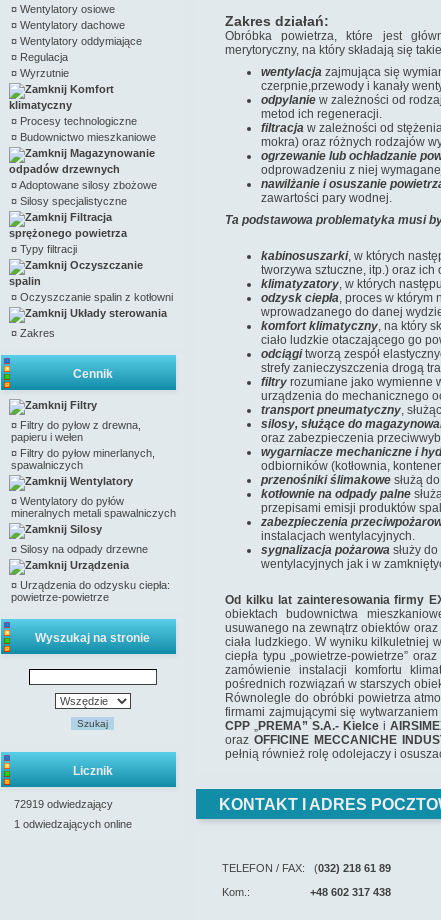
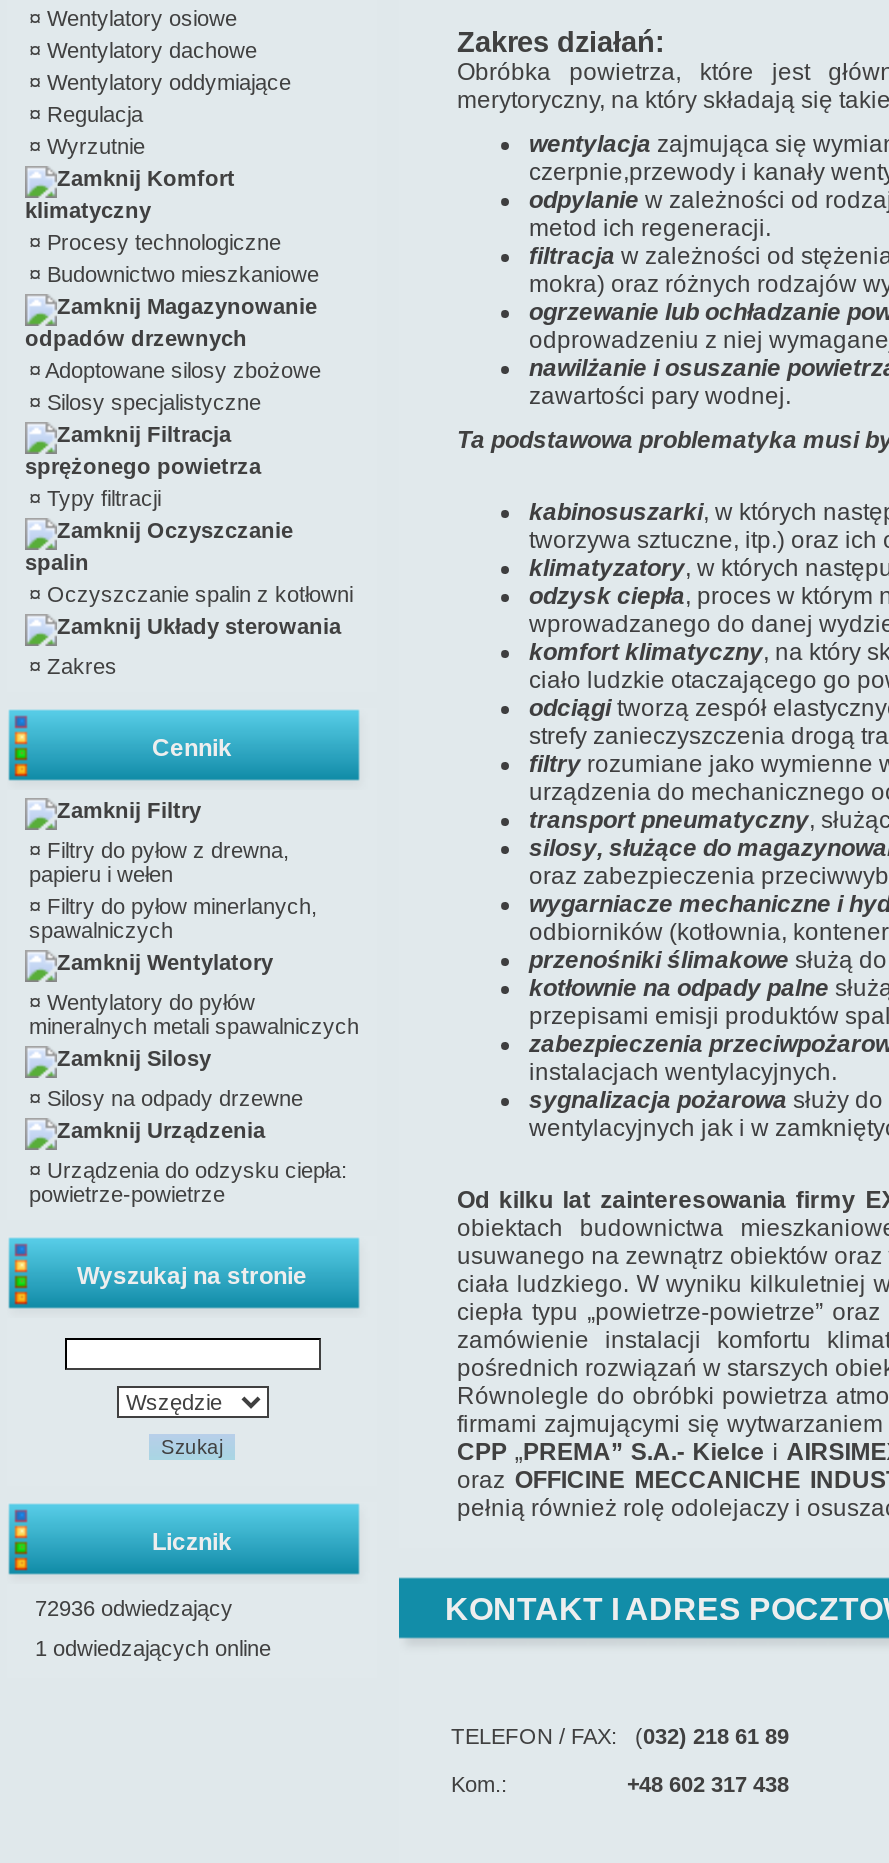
- 72919 odwiedzający
+ 72936 odwiedzający
